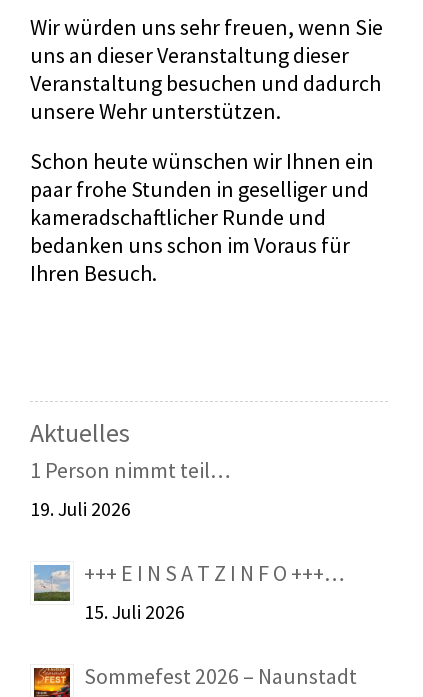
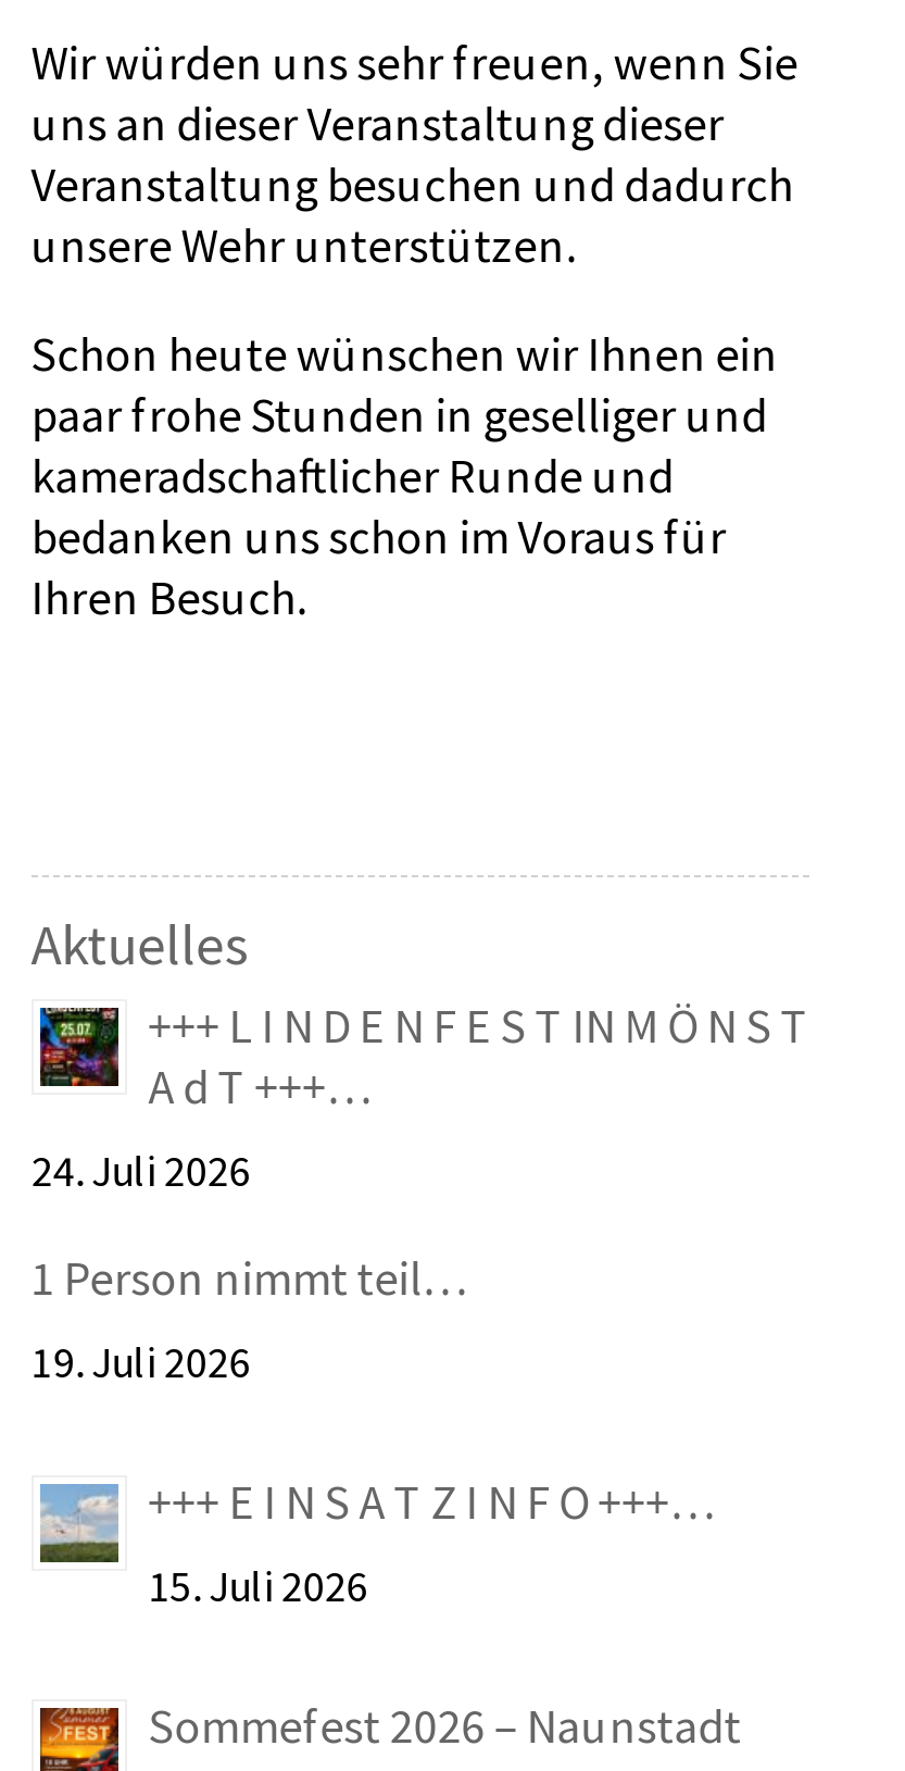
+ [image]
+ +++ L I N D E N F E S T IN M Ö N S T
+ A d T +++…
+ 24. Juli 2026
